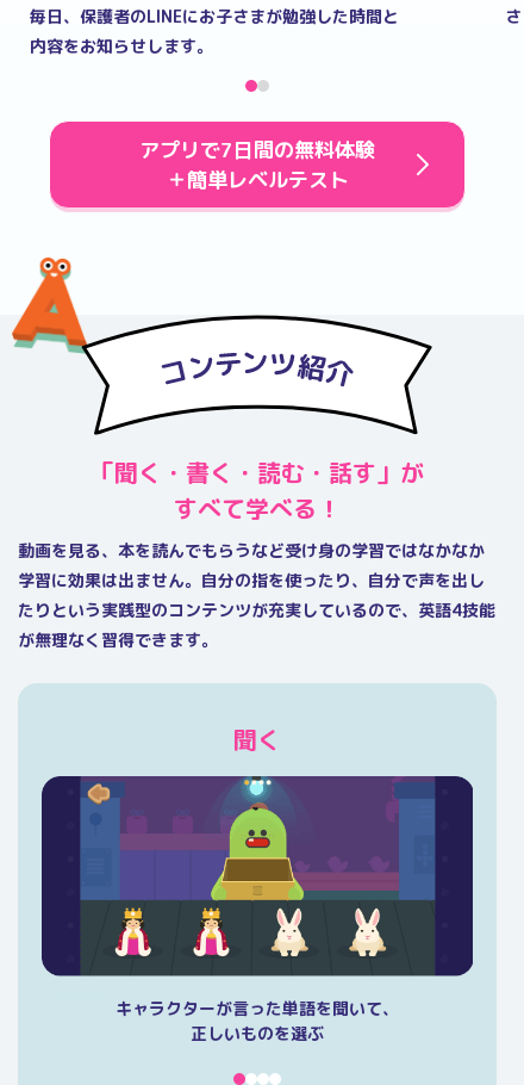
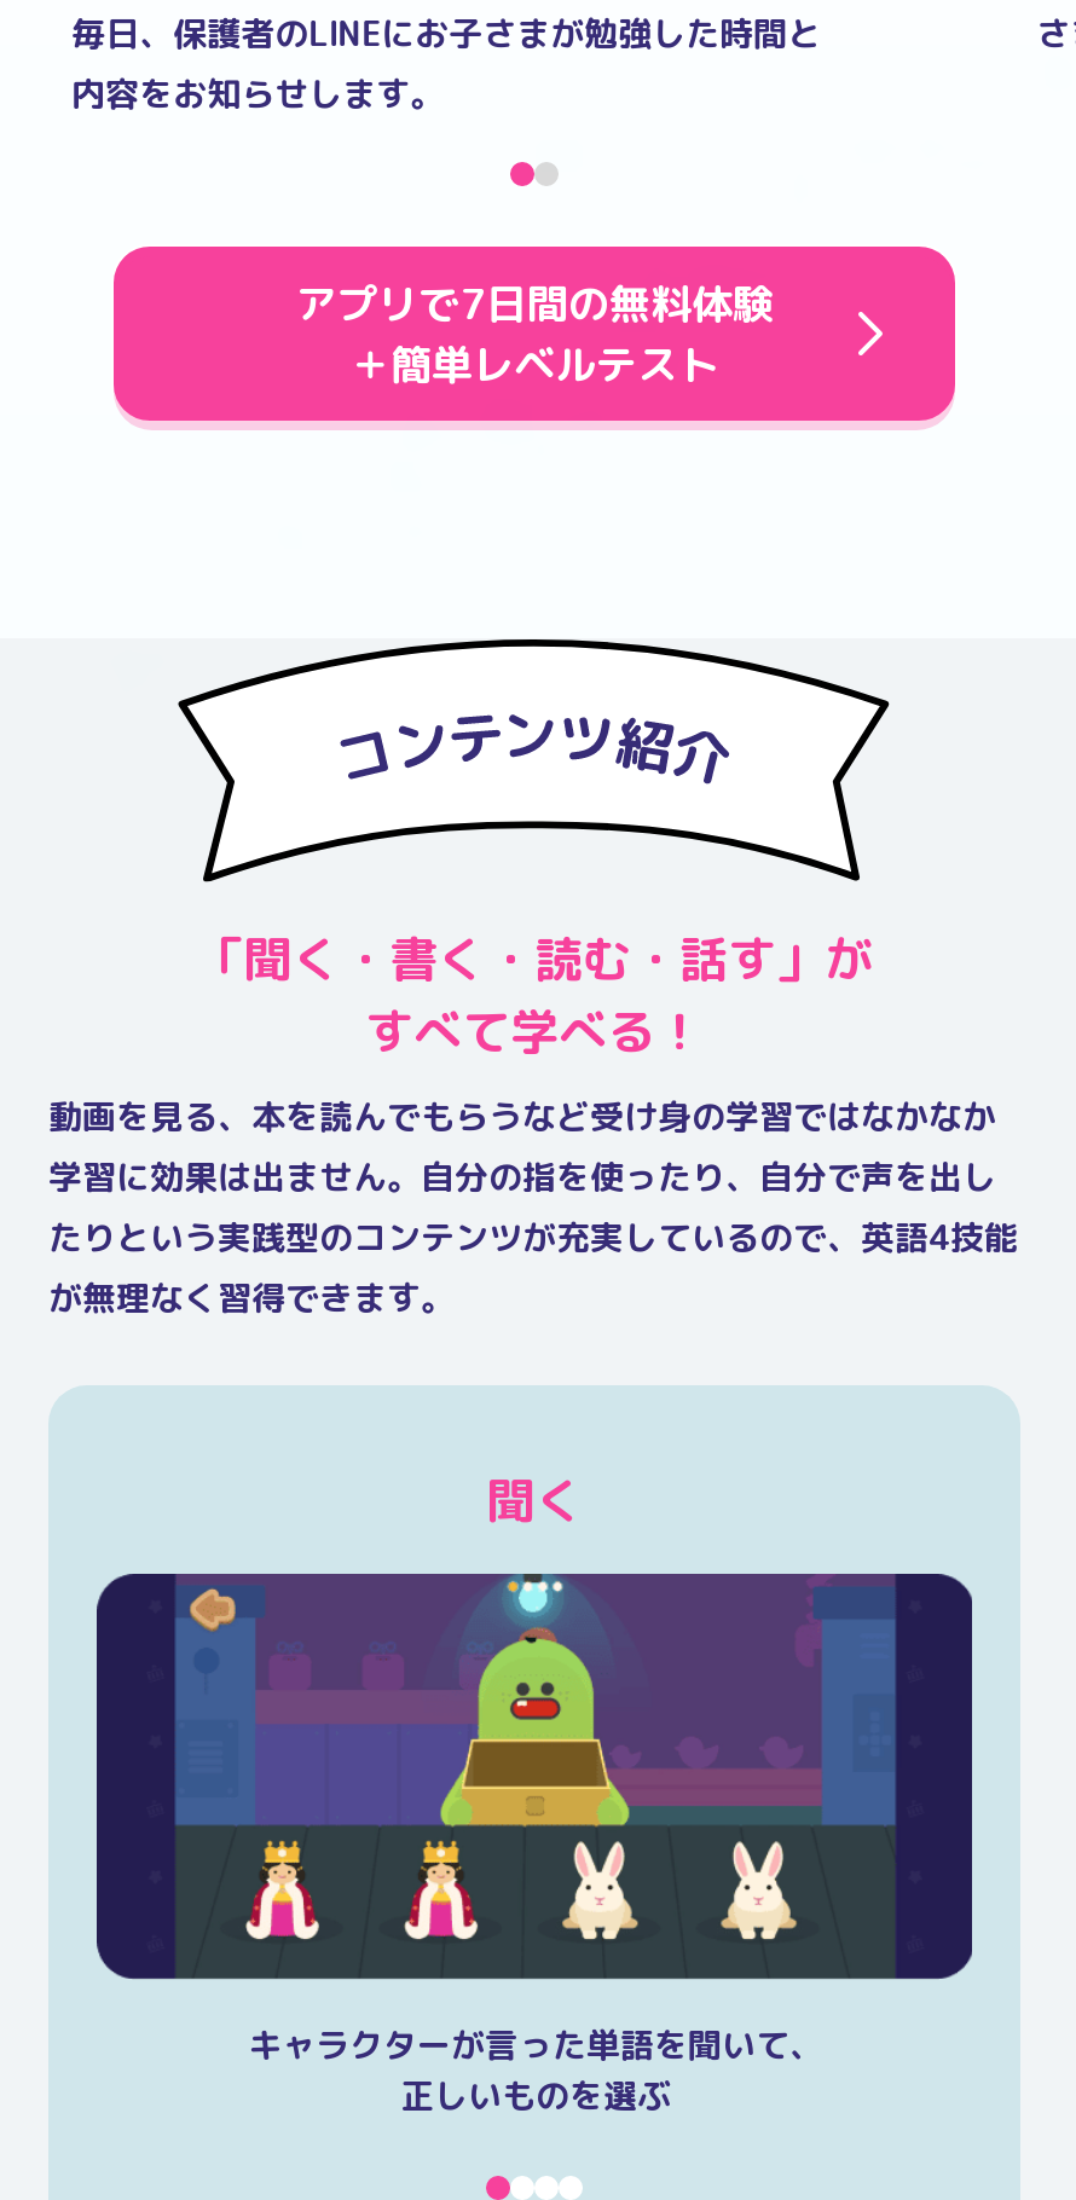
- [image]
